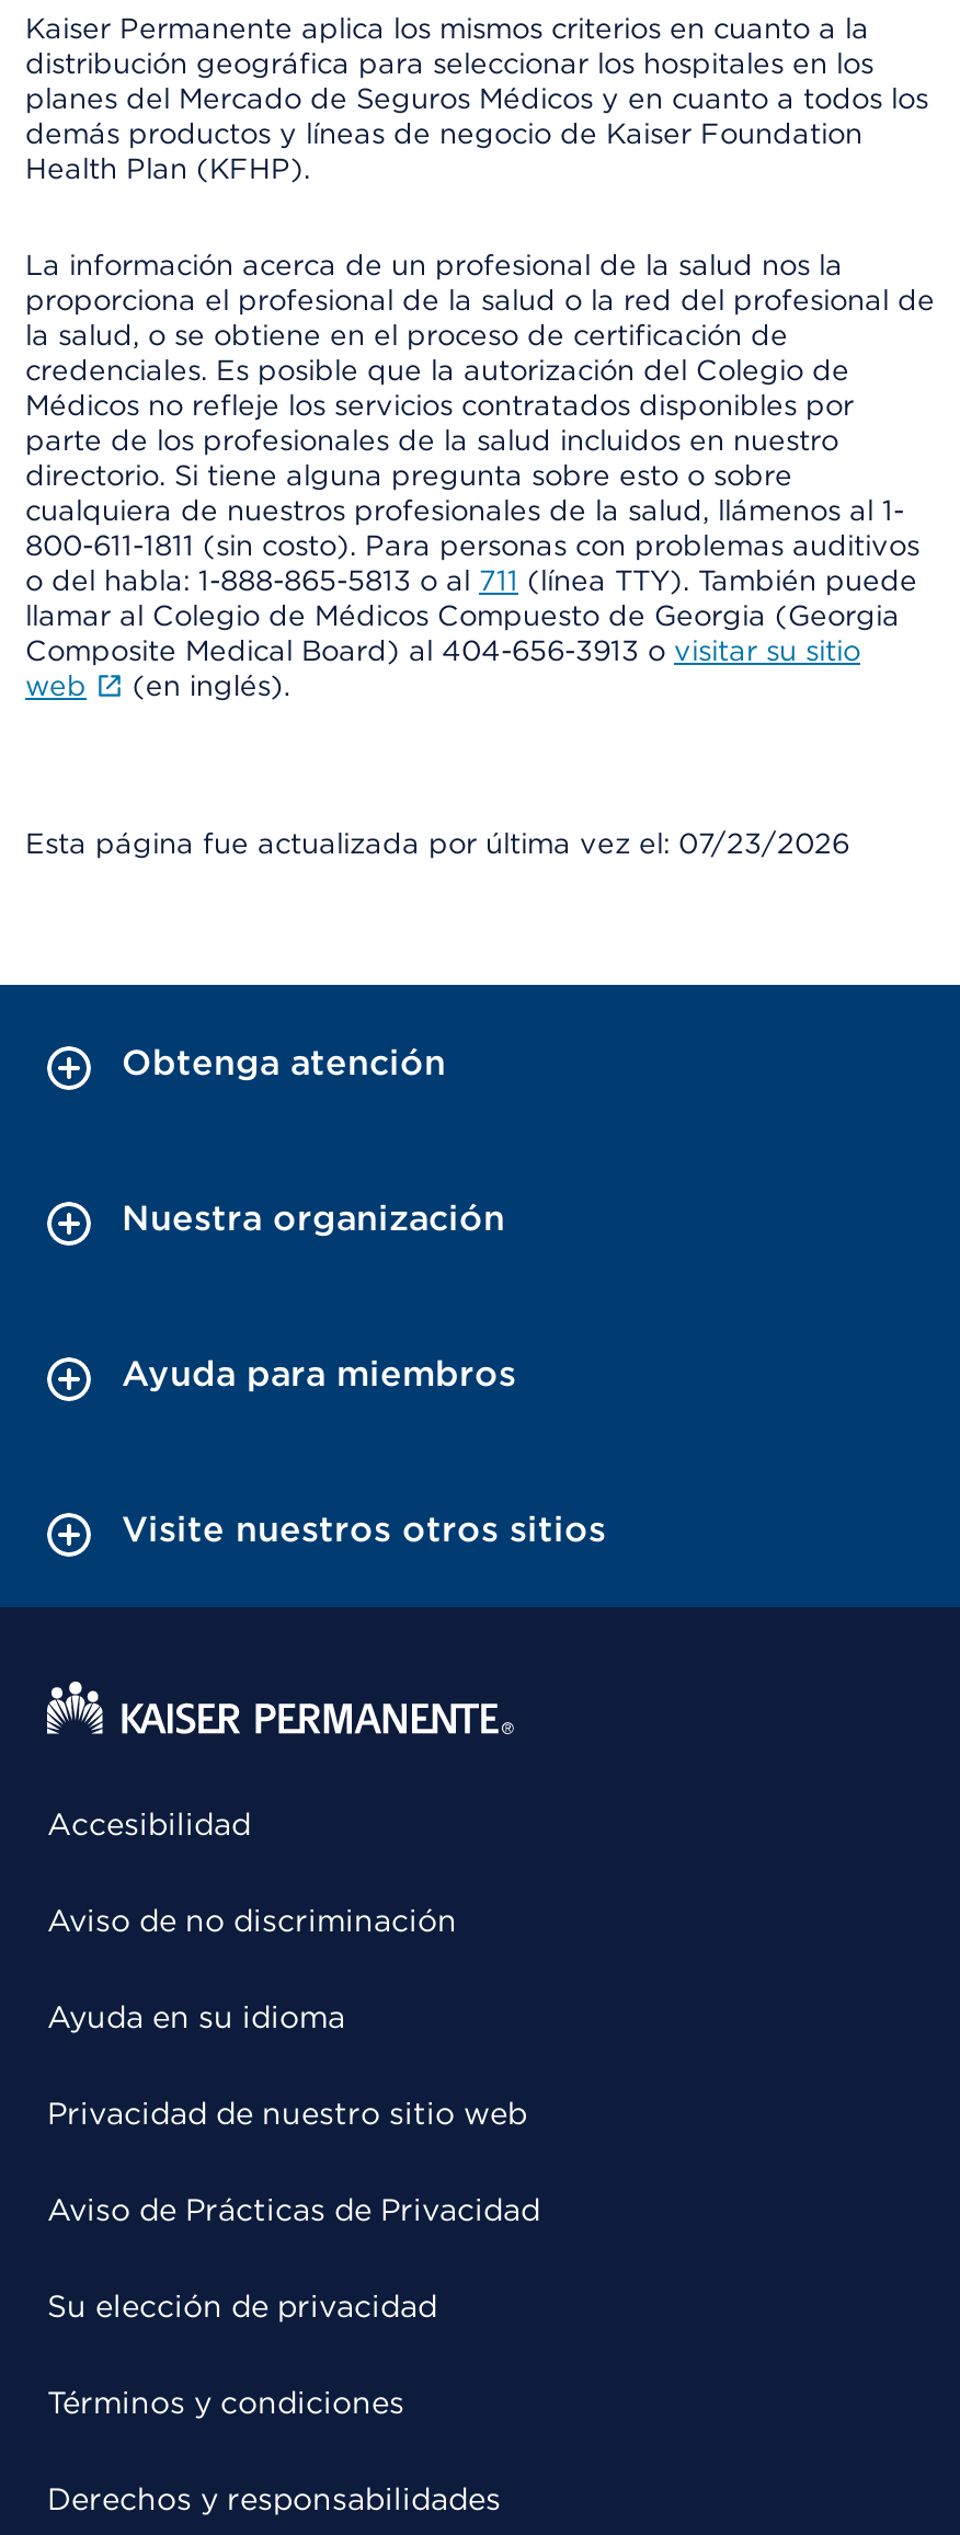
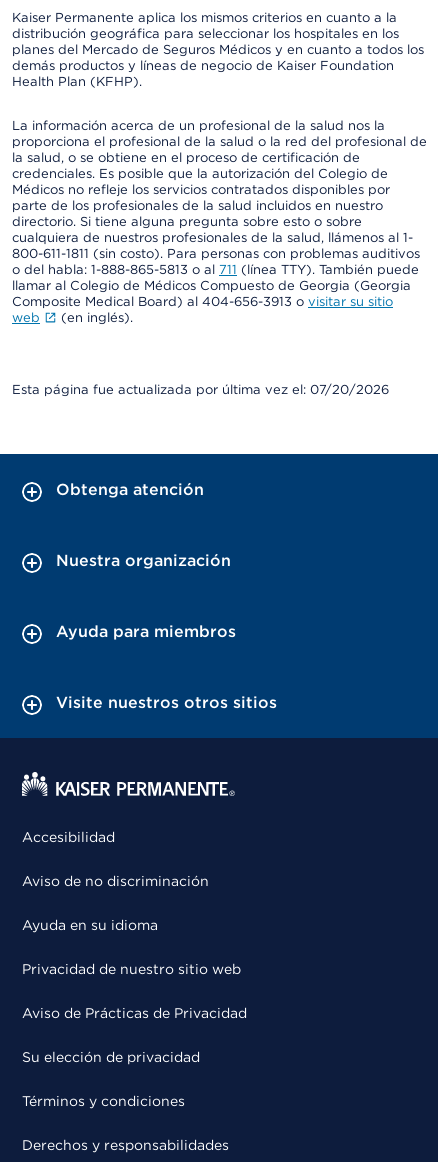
- Esta página fue actualizada por última vez el: 07/23/2026
+ Esta página fue actualizada por última vez el: 07/20/2026
